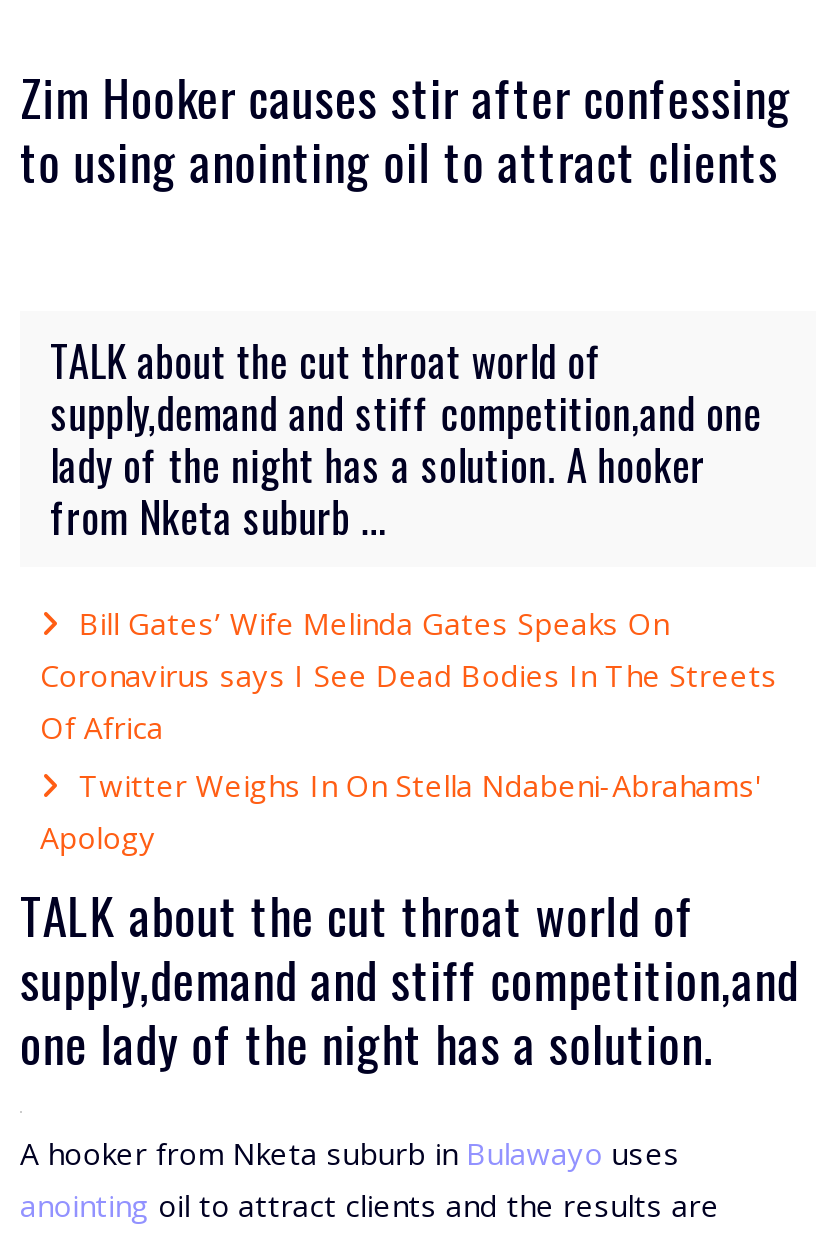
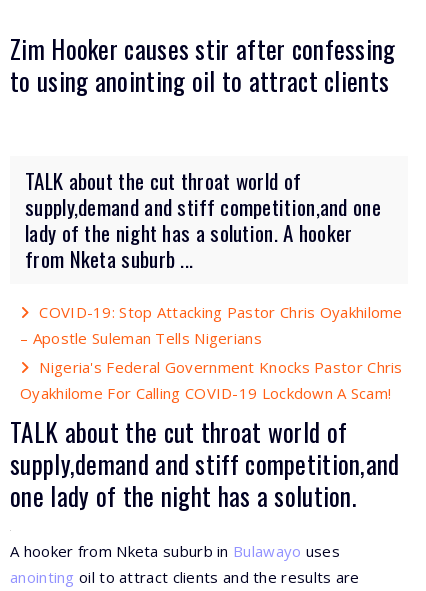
- Bill Gates’ Wife Melinda Gates Speaks On
- Coronavirus says I See Dead Bodies In The Streets
- Of Africa
- Twitter Weighs In On Stella Ndabeni-Abrahams'
- Apology
+ COVID-19: Stop Attacking Pastor Chris Oyakhilome
+ – Apostle Suleman Tells Nigerians
+ Nigeria's Federal Government Knocks Pastor Chris
+ Oyakhilome For Calling COVID-19 Lockdown A Scam!
